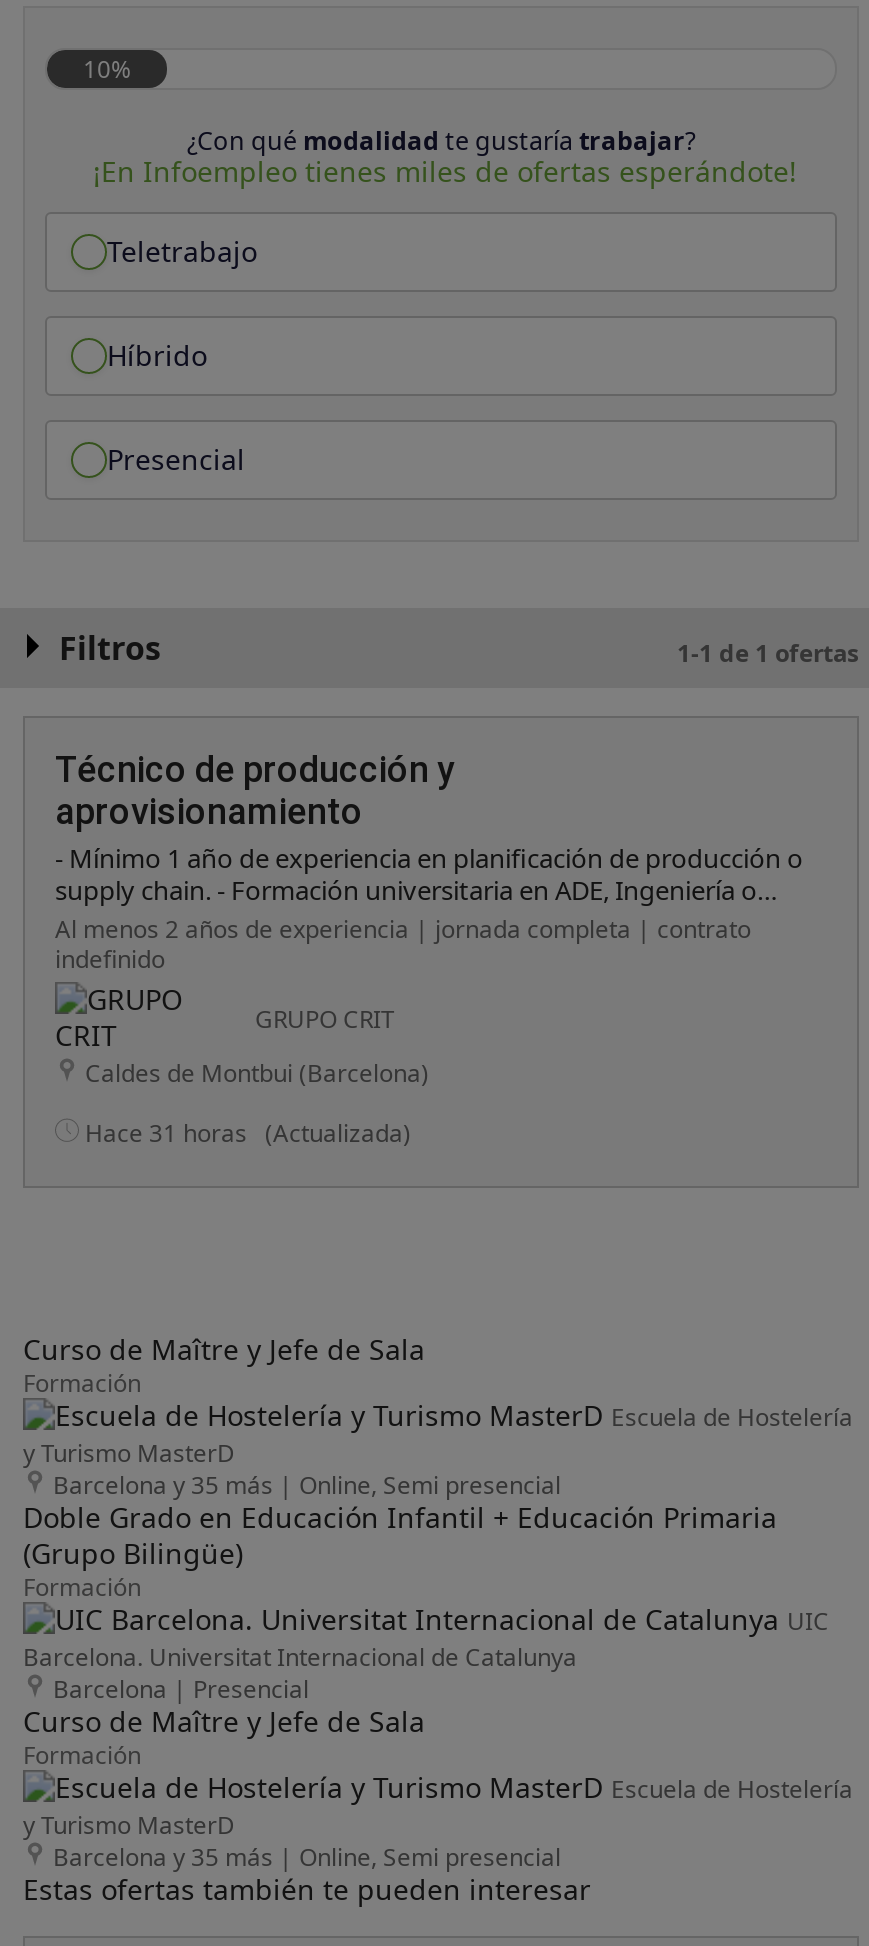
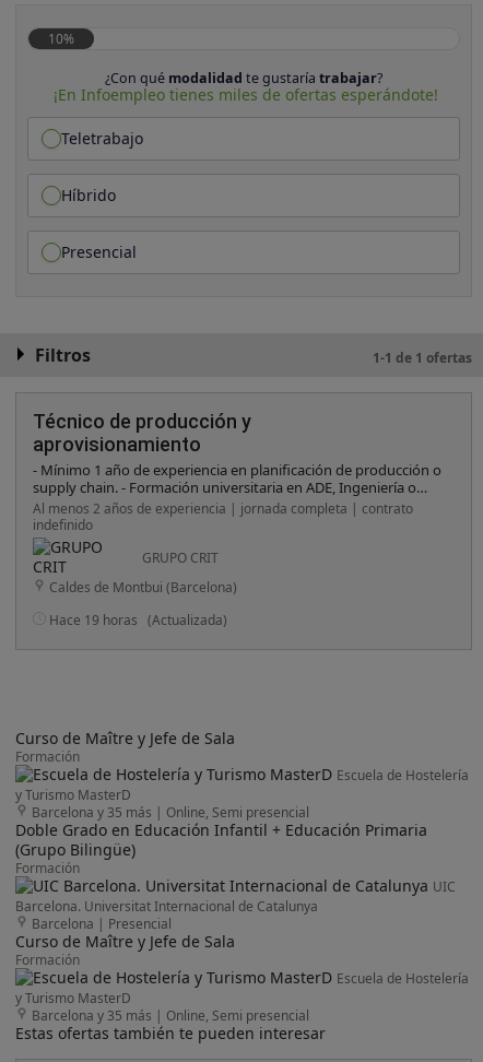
- Hace 31 horas (Actualizada)
+ Hace 19 horas (Actualizada)
